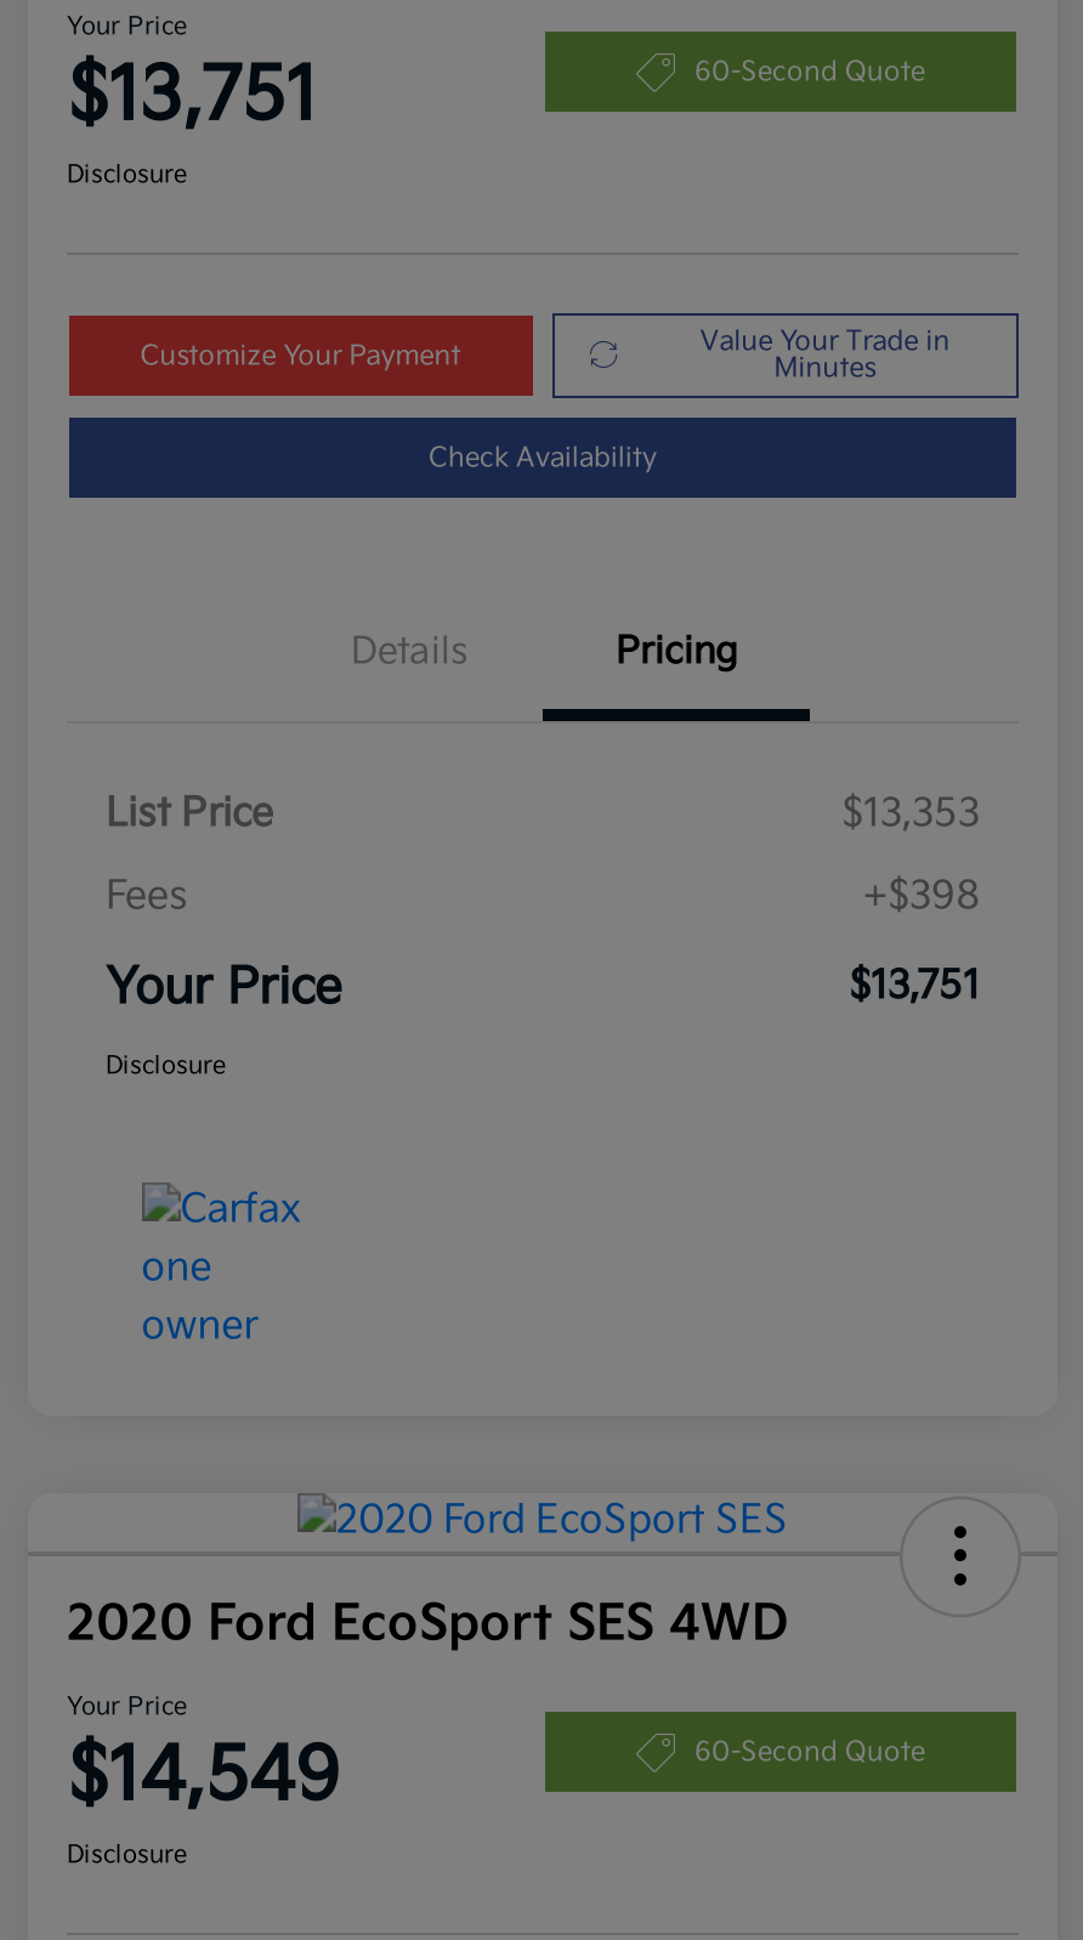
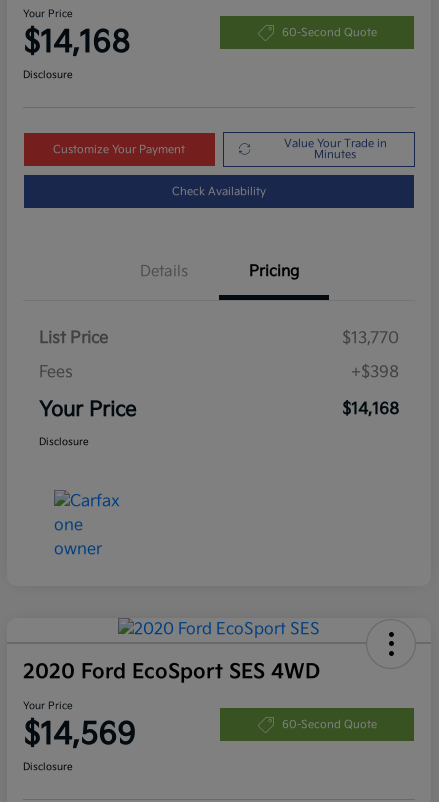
- $13,751
+ $14,168

- $13,353
+ $13,770

- $13,751
+ $14,168

- $14,549
+ $14,569
